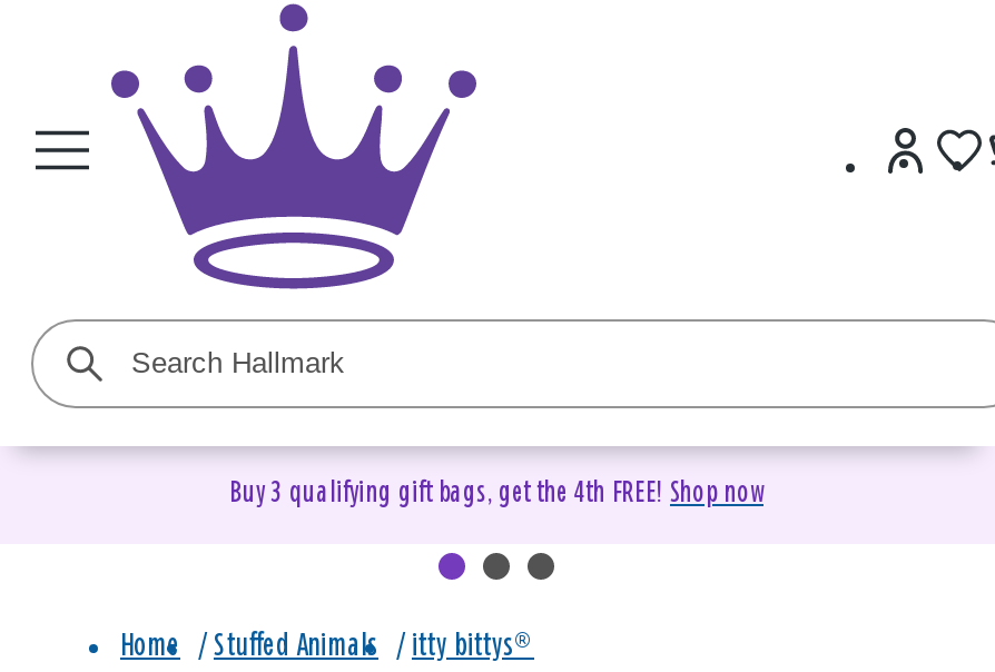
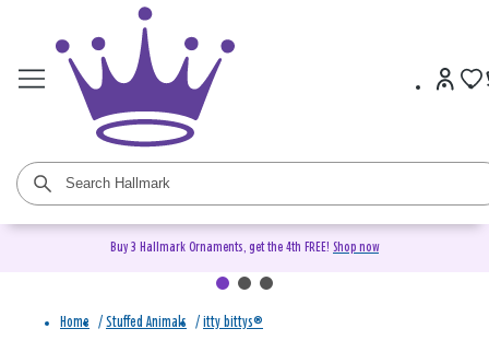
- Buy 3 qualifying gift bags, get the 4th FREE! Shop now
+ Buy 3 Hallmark Ornaments, get the 4th FREE! Shop now
